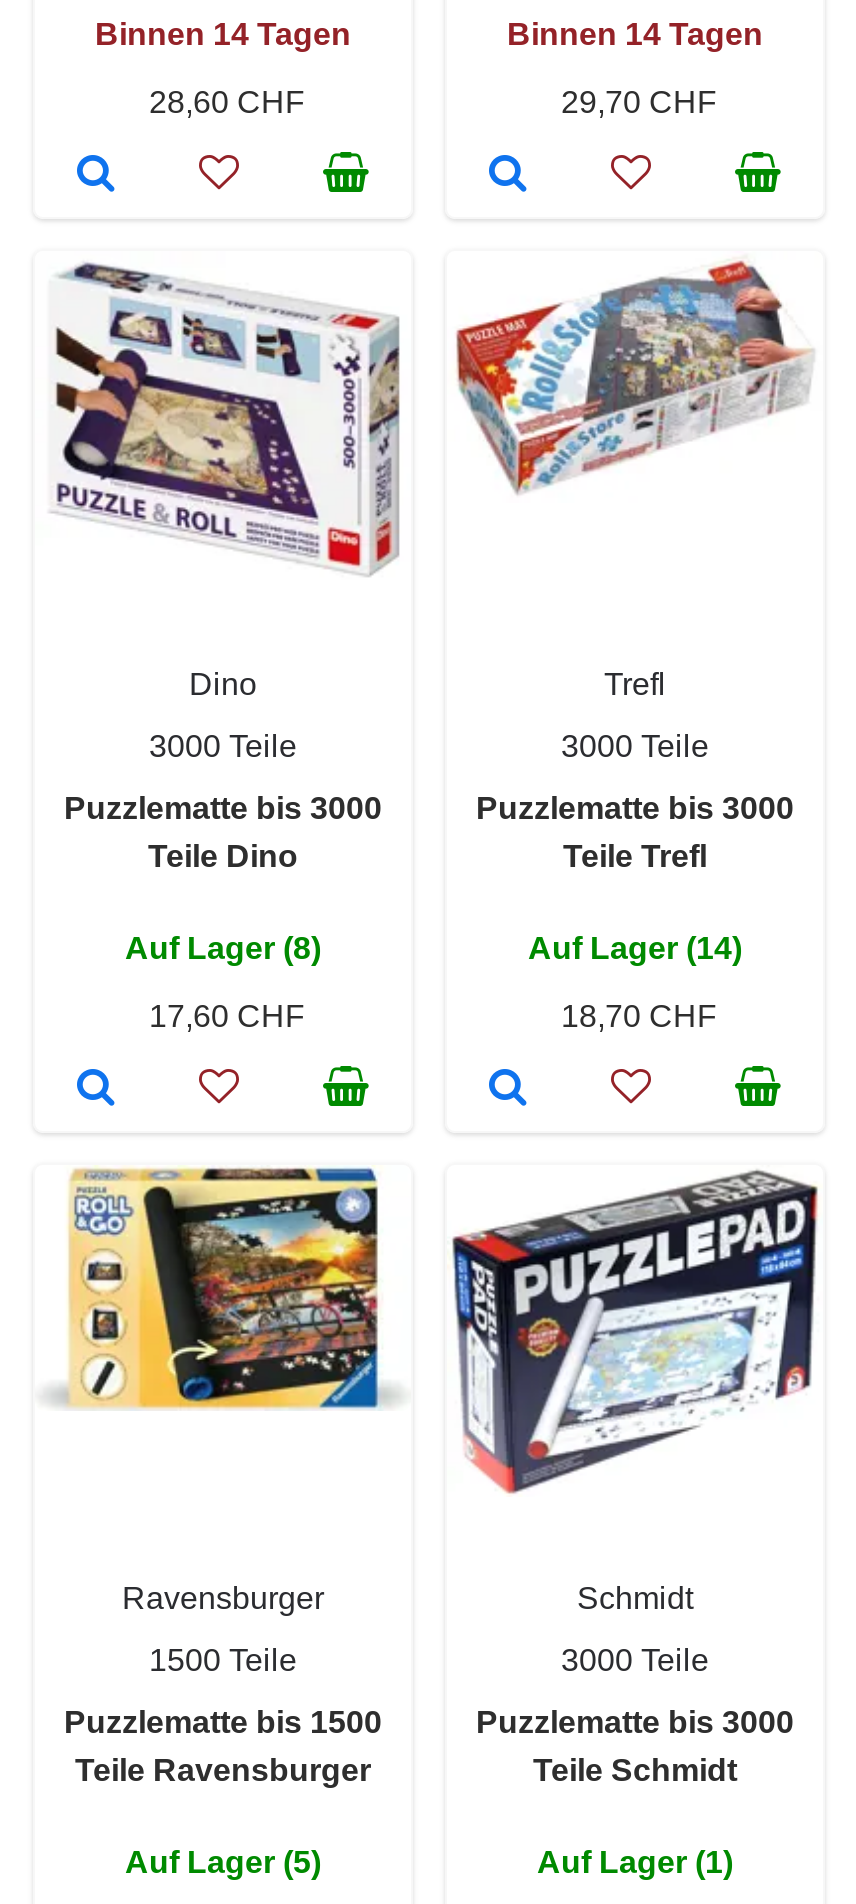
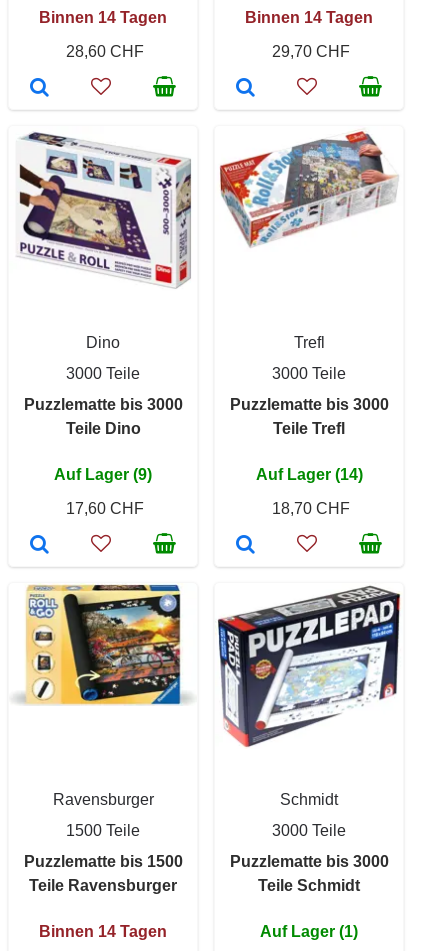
- Auf Lager (8)
+ Auf Lager (9)

- Auf Lager (5)
+ Binnen 14 Tagen
